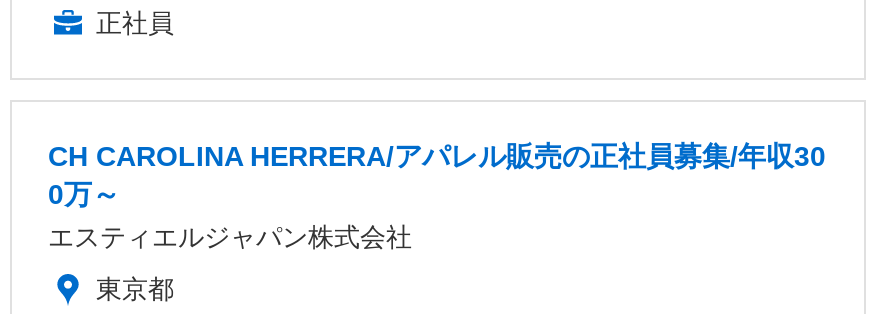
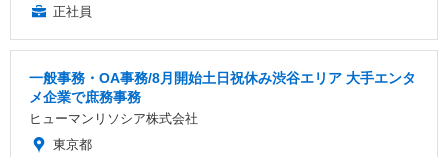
- CH CAROLINA HERRERA/アパレル販売の正社員募集/年収30
- 0万～
- エスティエルジャパン株式会社
+ 一般事務・OA事務/8月開始土日祝休み渋谷エリア 大手エンタ
+ メ企業で庶務事務
+ ヒューマンリソシア株式会社
